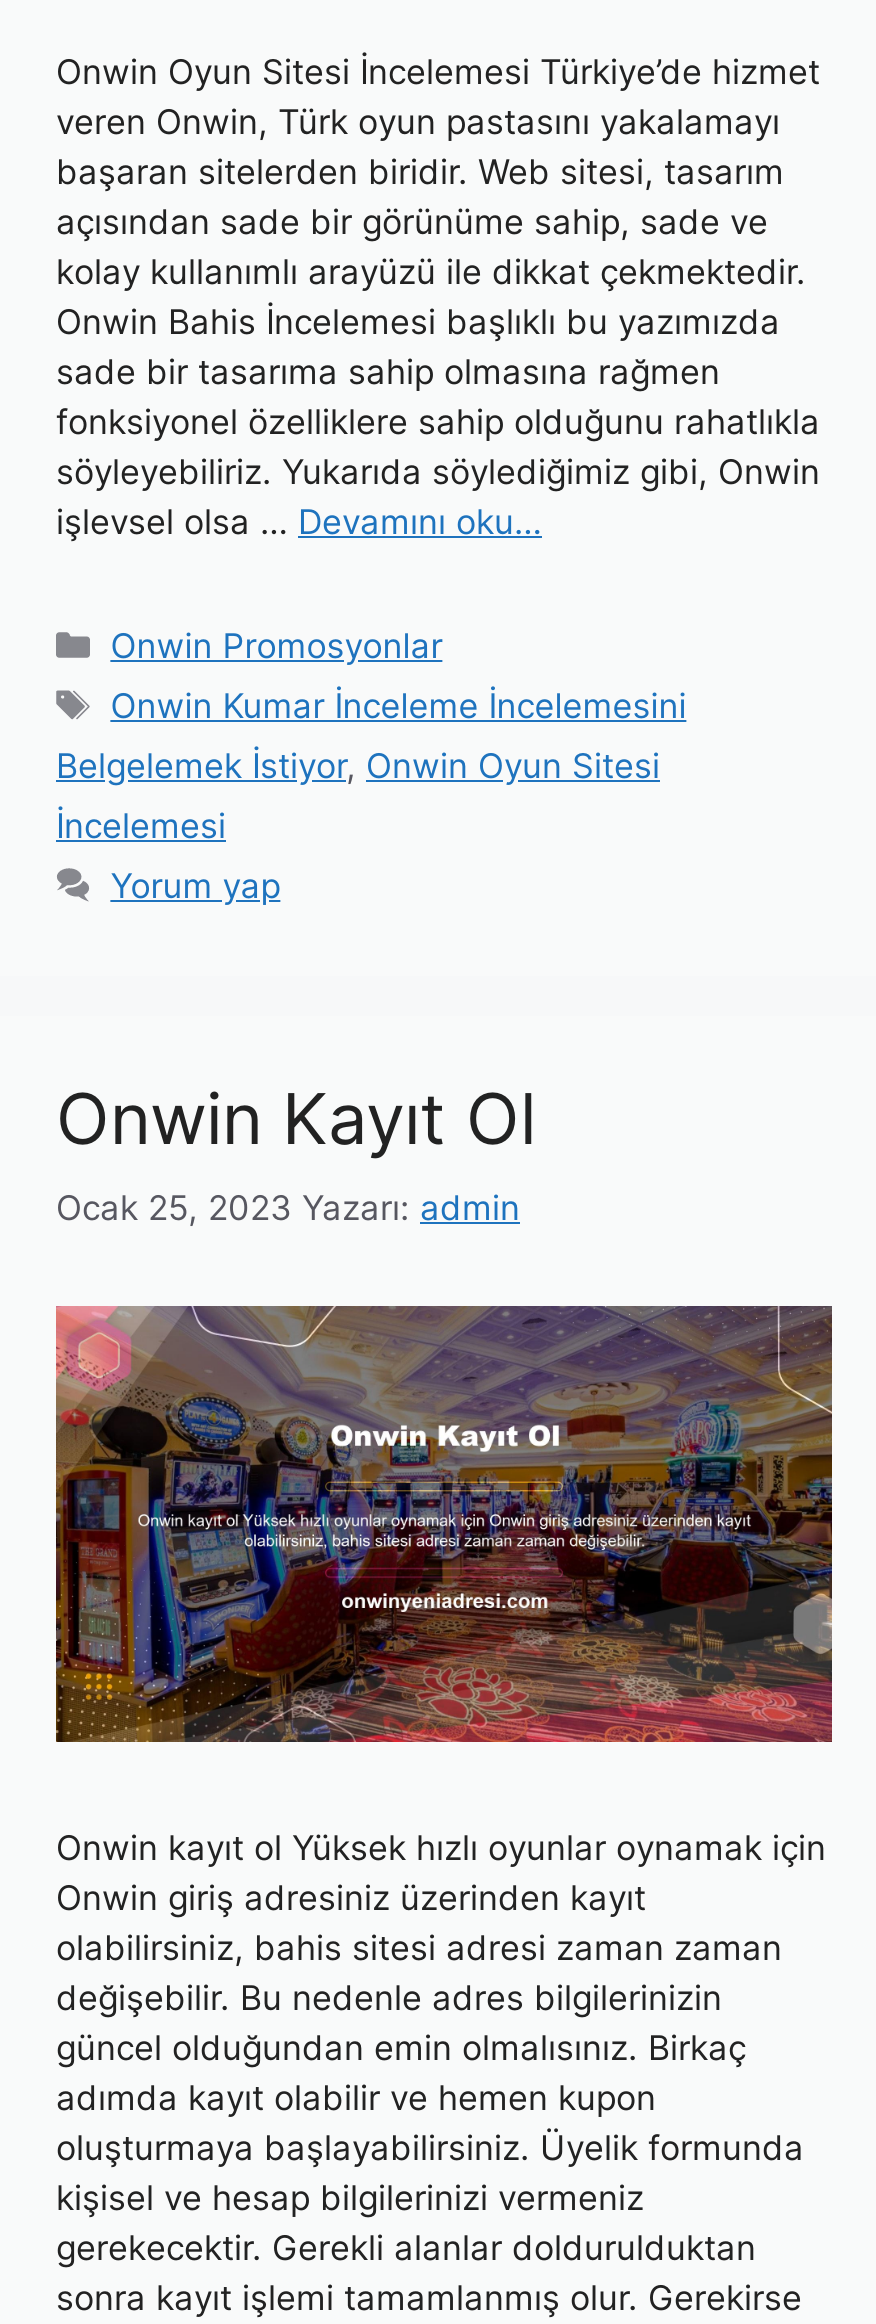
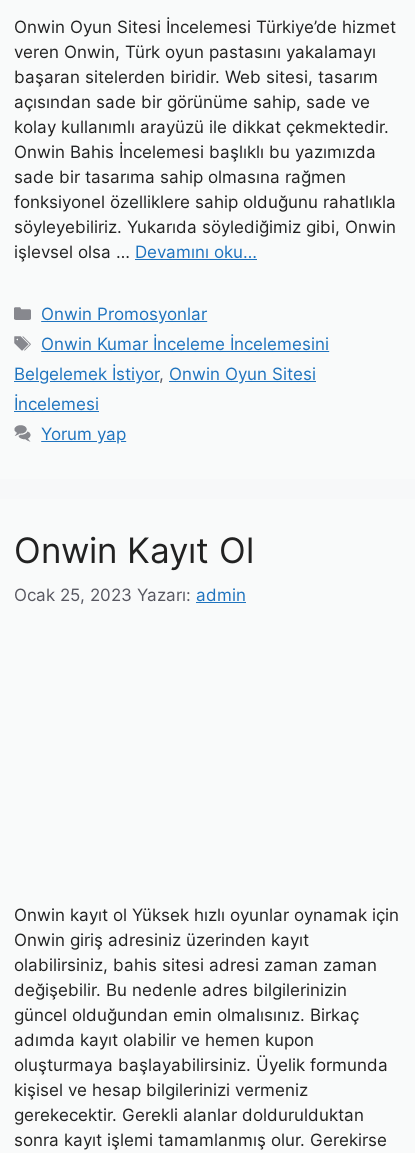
- [image]
